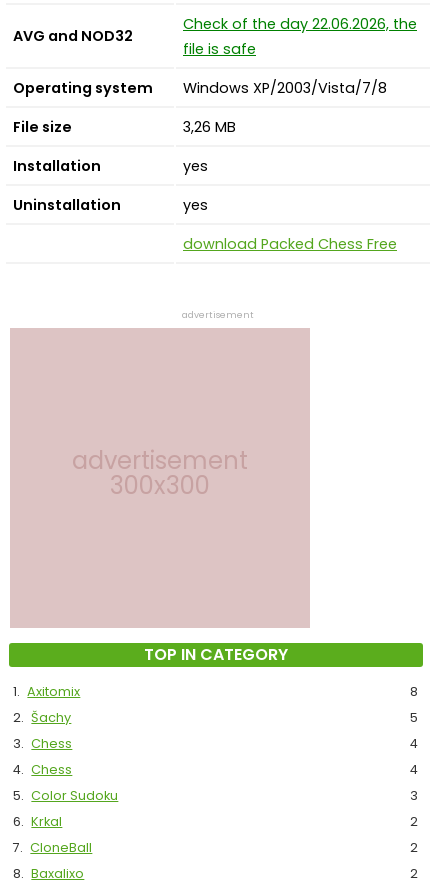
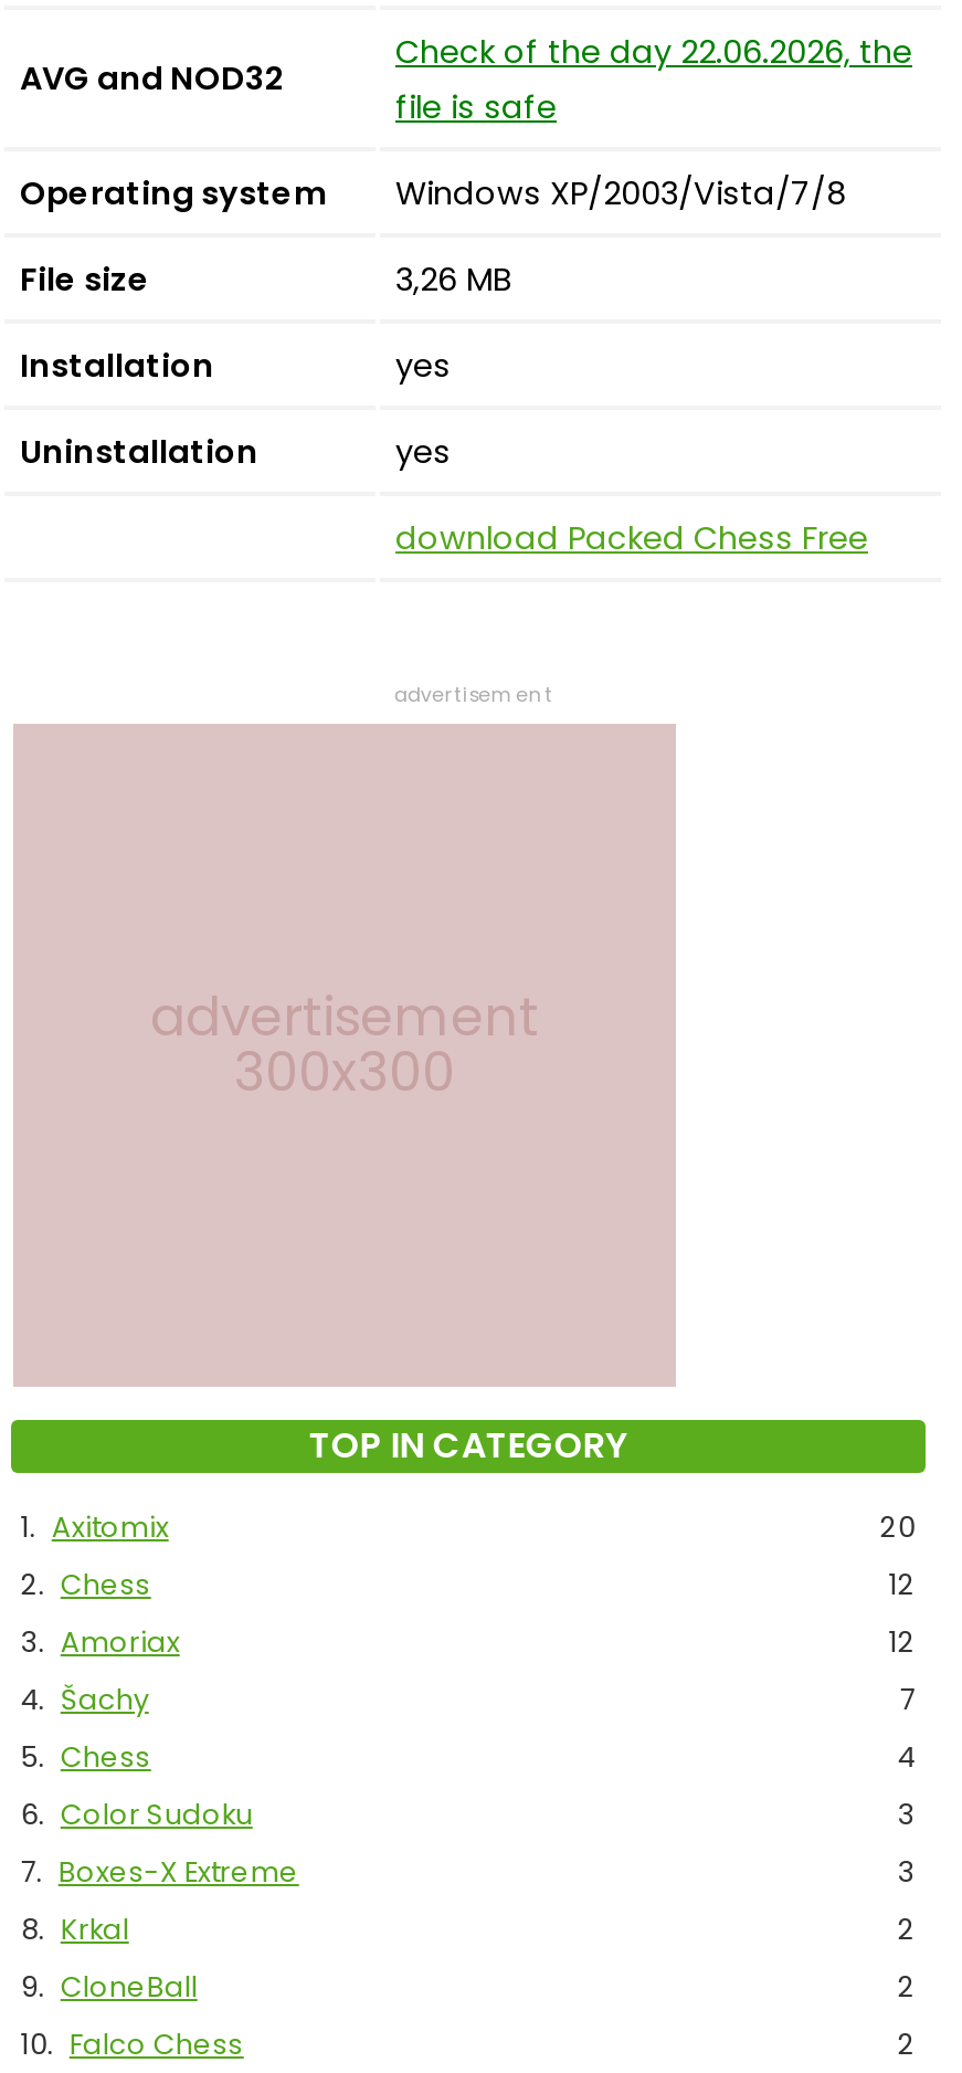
- 8
- 2. Šachy
- 5
- 3. Chess
+ 20
+ 2. Chess
+ 12
+ 3. Amoriax
+ 12
+ 4. Šachy
+ 7
+ 5. Chess

- 4. Chess
- 4
- 5. Color Sudoku
+ 6. Color Sudoku

- 6. Krkal
+ 7. Boxes-X Extreme
+ 3
+ 8. Krkal

- 7. CloneBall
+ 9. CloneBall

- 8. Baxalixo
+ 10. Falco Chess
